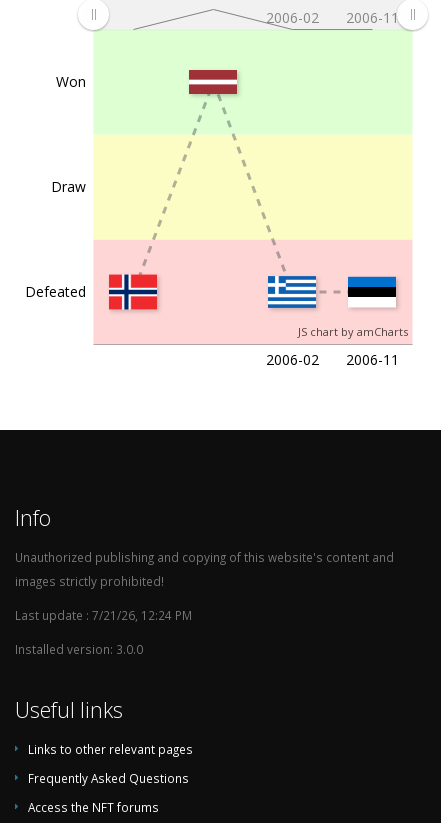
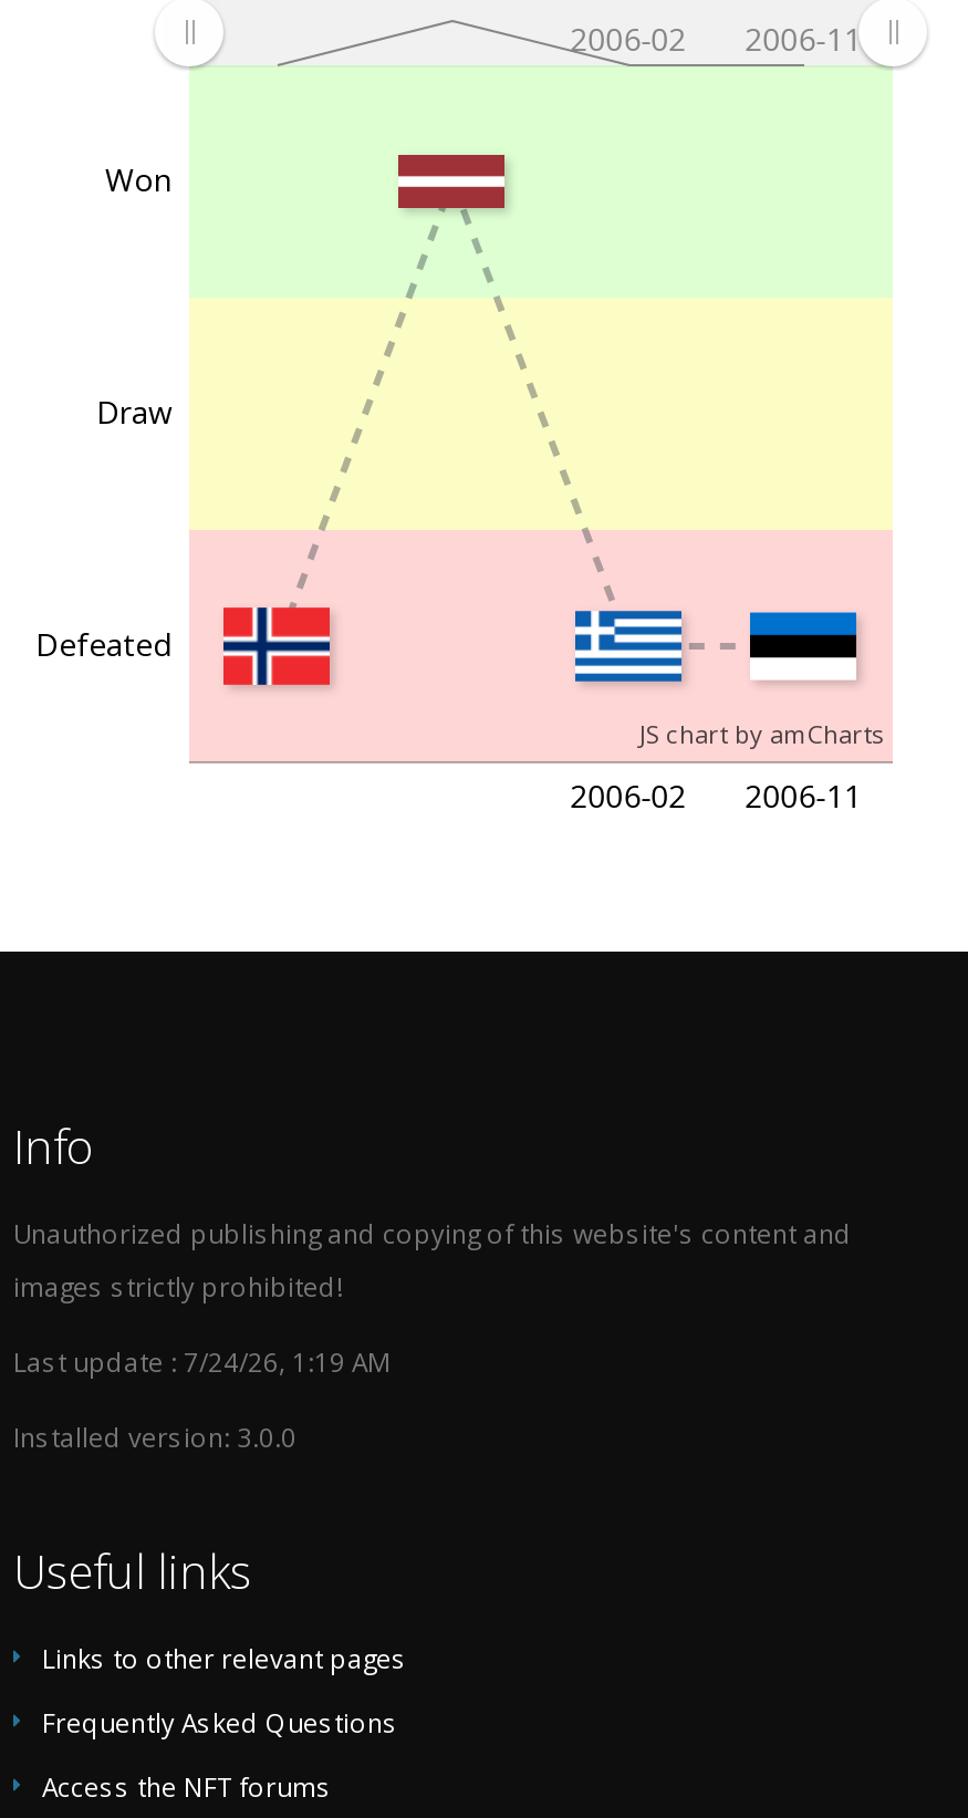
- Last update : 7/21/26, 12:24 PM
+ Last update : 7/24/26, 1:19 AM
